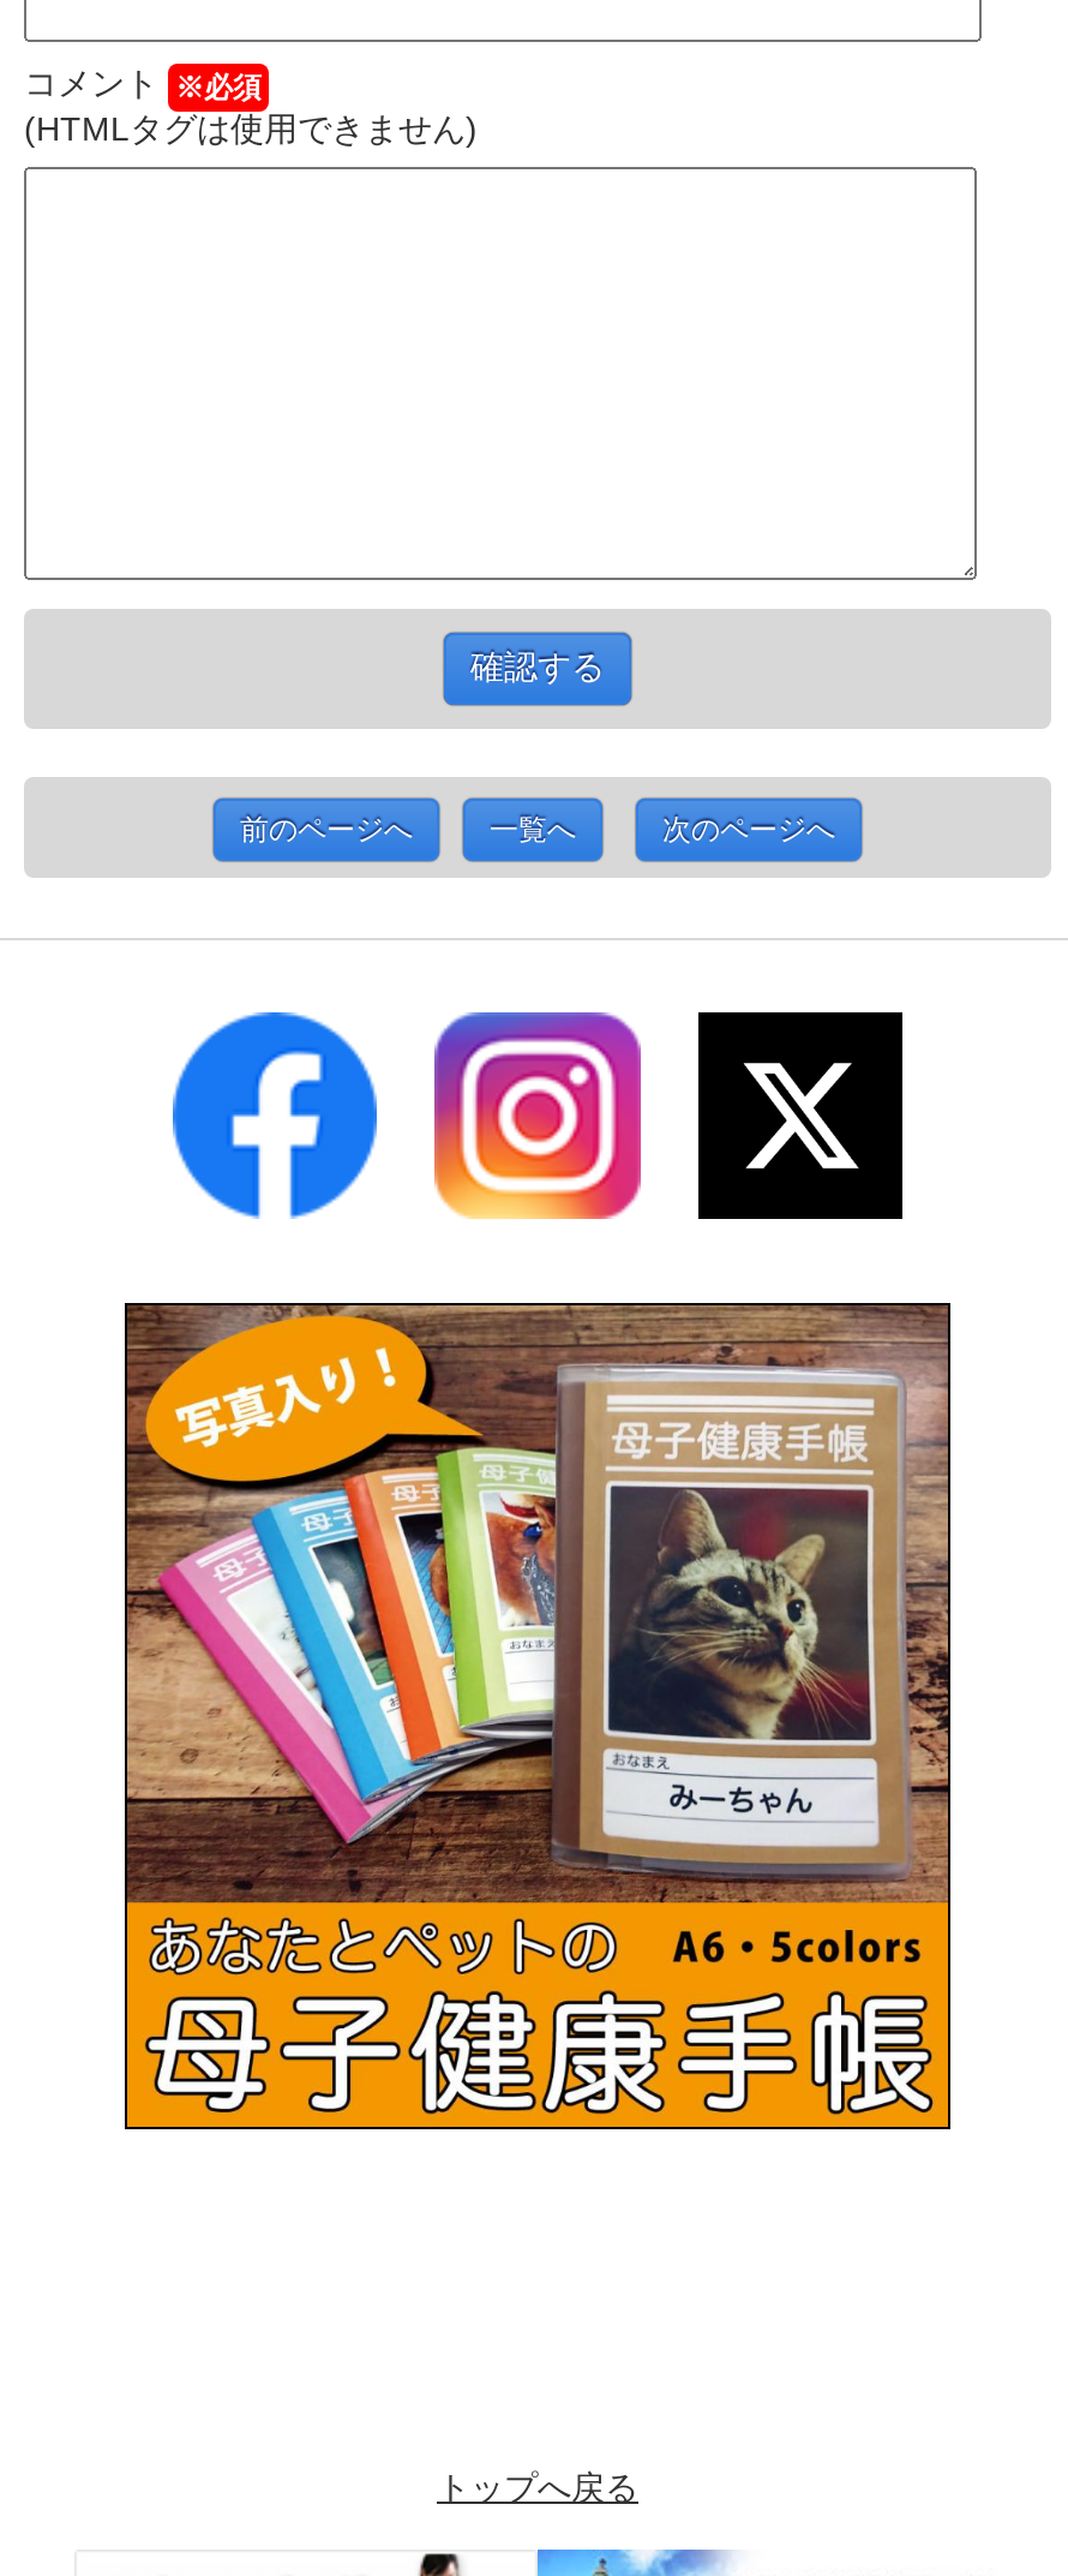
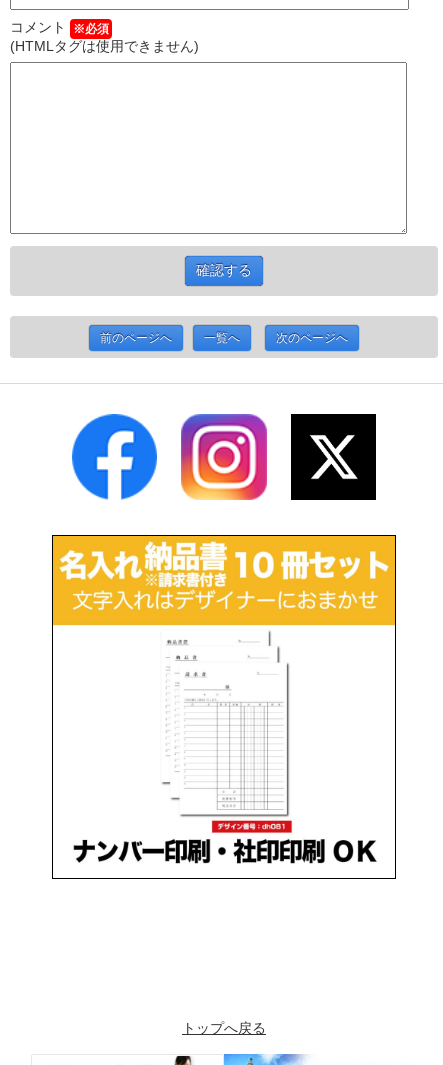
- [image]
+ [image]
